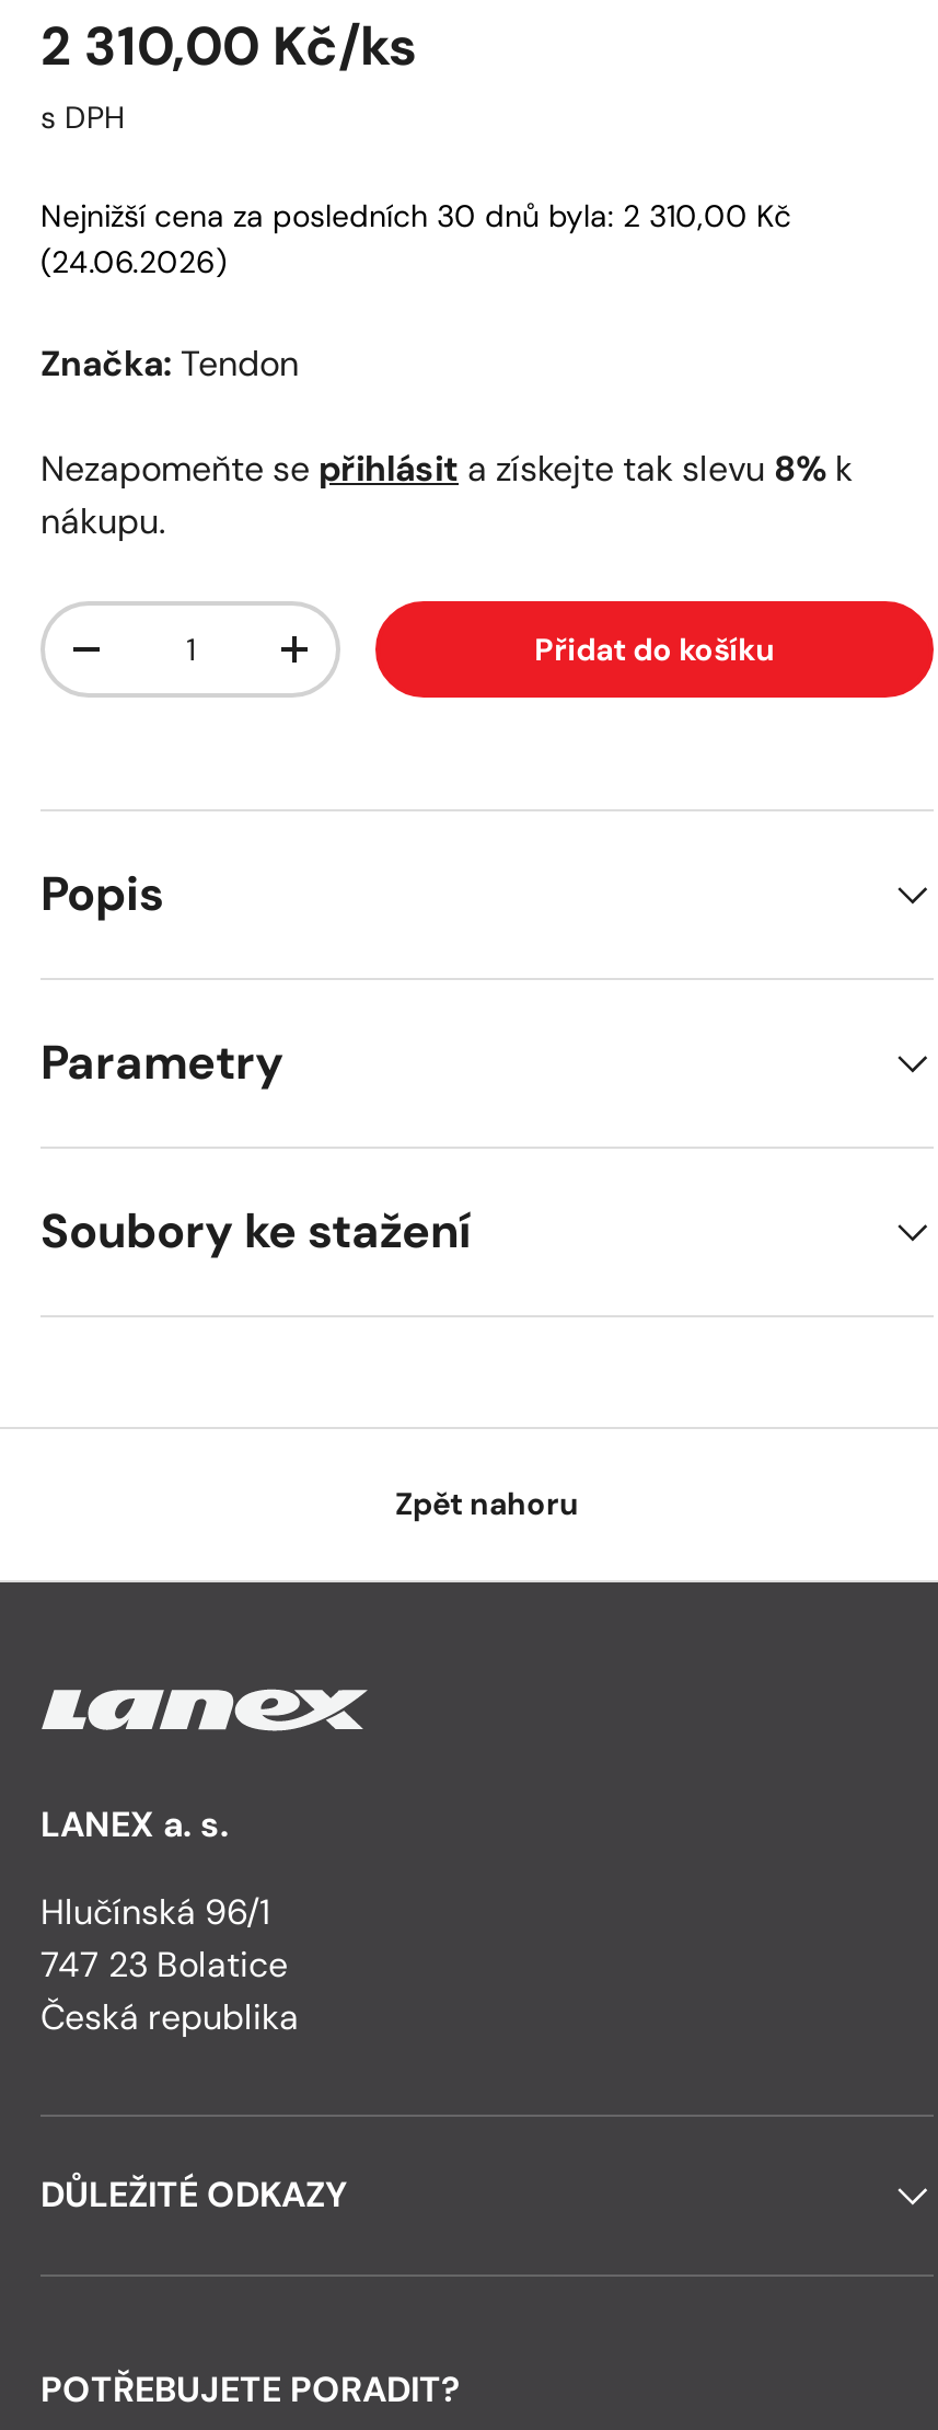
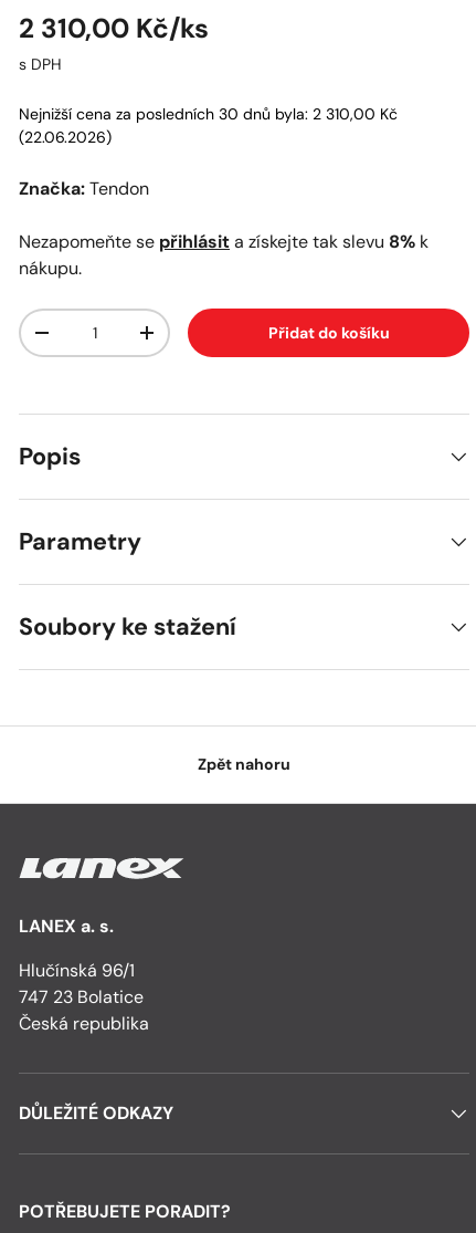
- (24.06.2026)
+ (22.06.2026)
